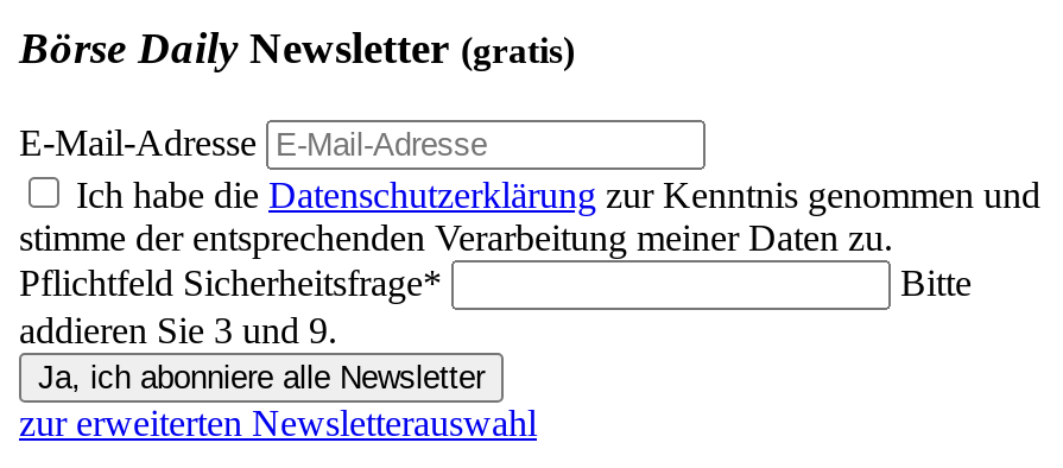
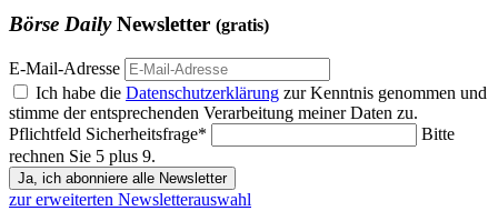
- addieren Sie 3 und 9.
+ rechnen Sie 5 plus 9.
